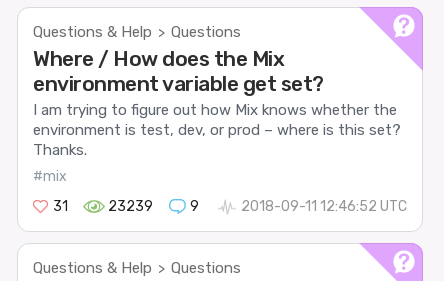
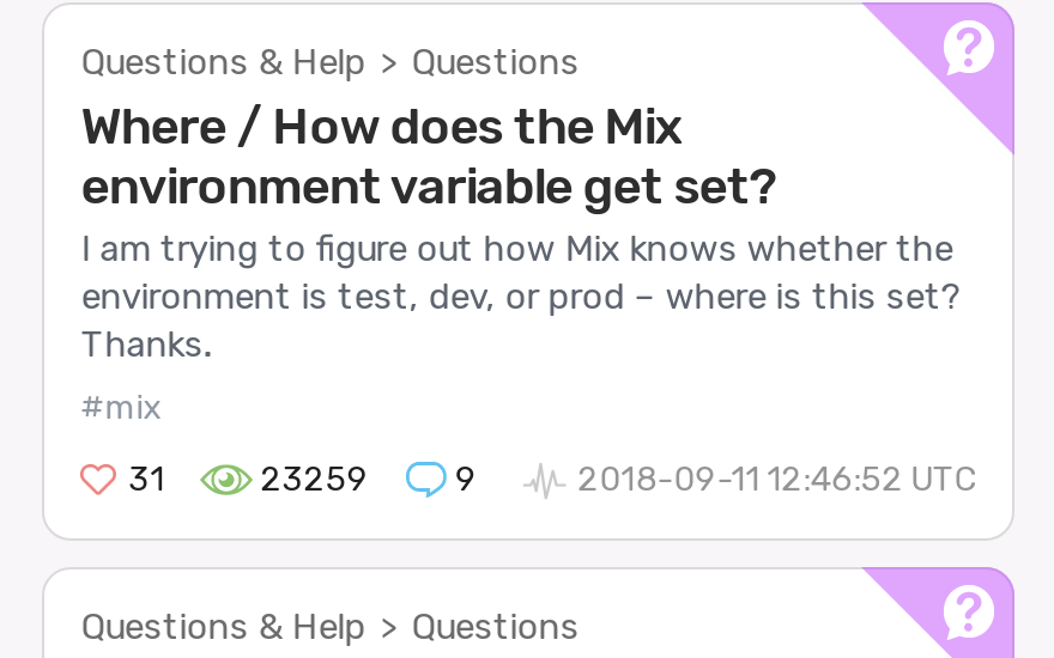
- 23239
+ 23259
